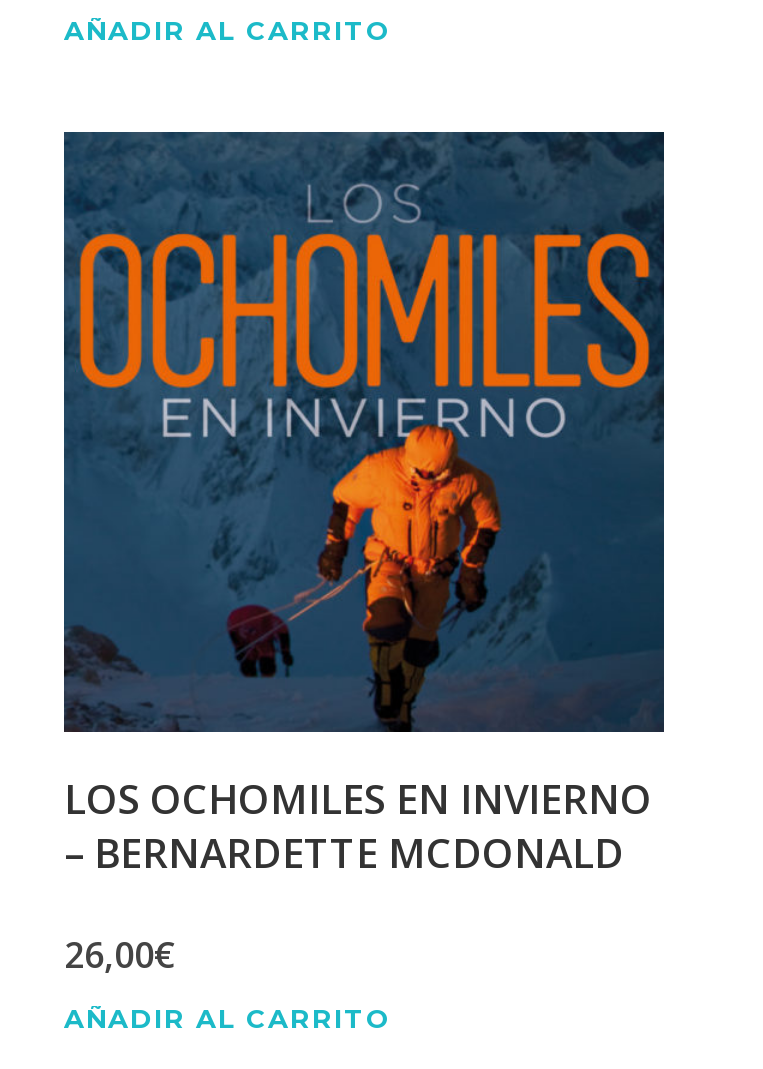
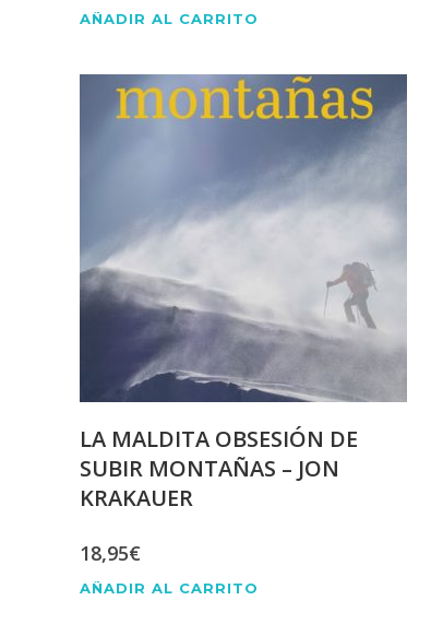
- [image]
- LOS OCHOMILES EN INVIERNO
- – BERNARDETTE MCDONALD
+ [image]
+ LA MALDITA OBSESIÓN DE
+ SUBIR MONTAÑAS – JON
+ KRAKAUER

- 26,00€
+ 18,95€
